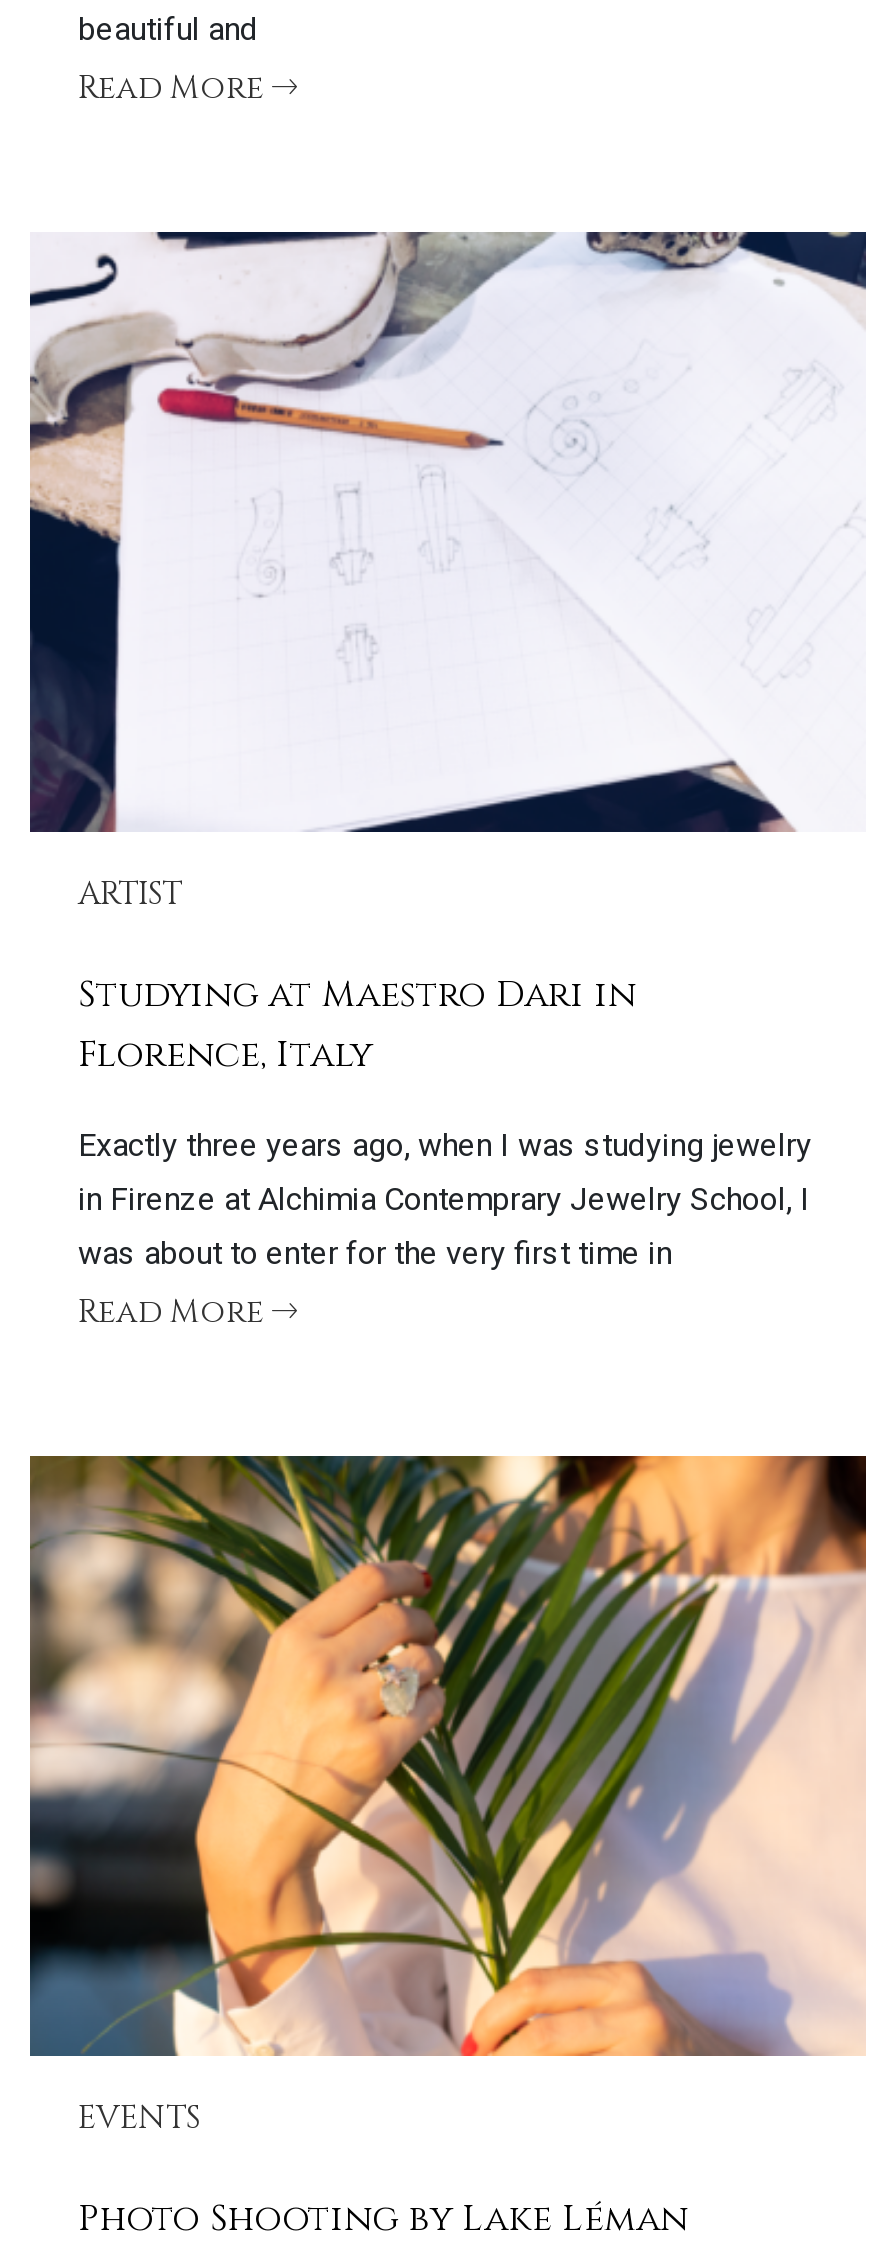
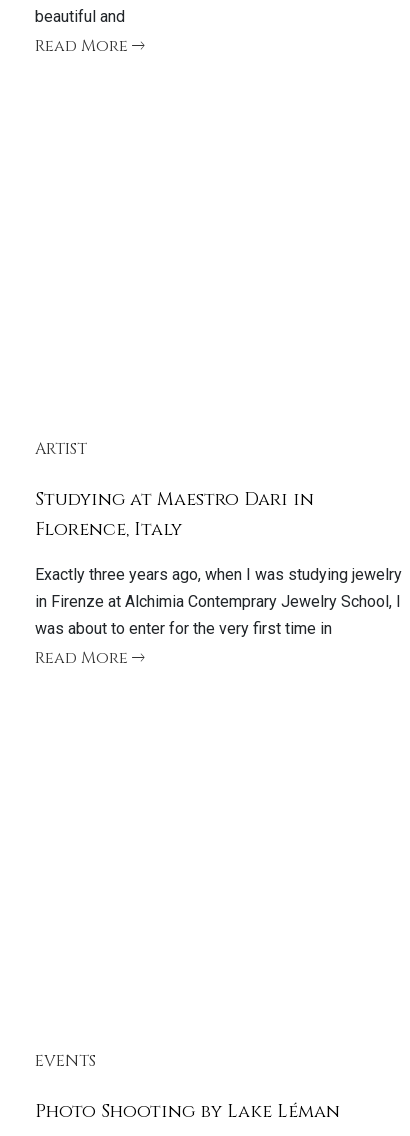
- [image]

- [image]
